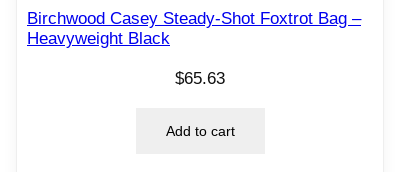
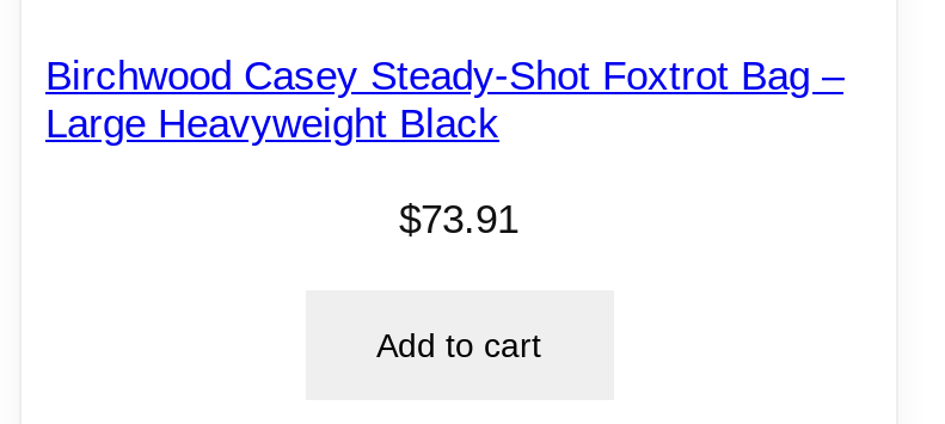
- Heavyweight Black
+ Large Heavyweight Black

- $65.63
+ $73.91
